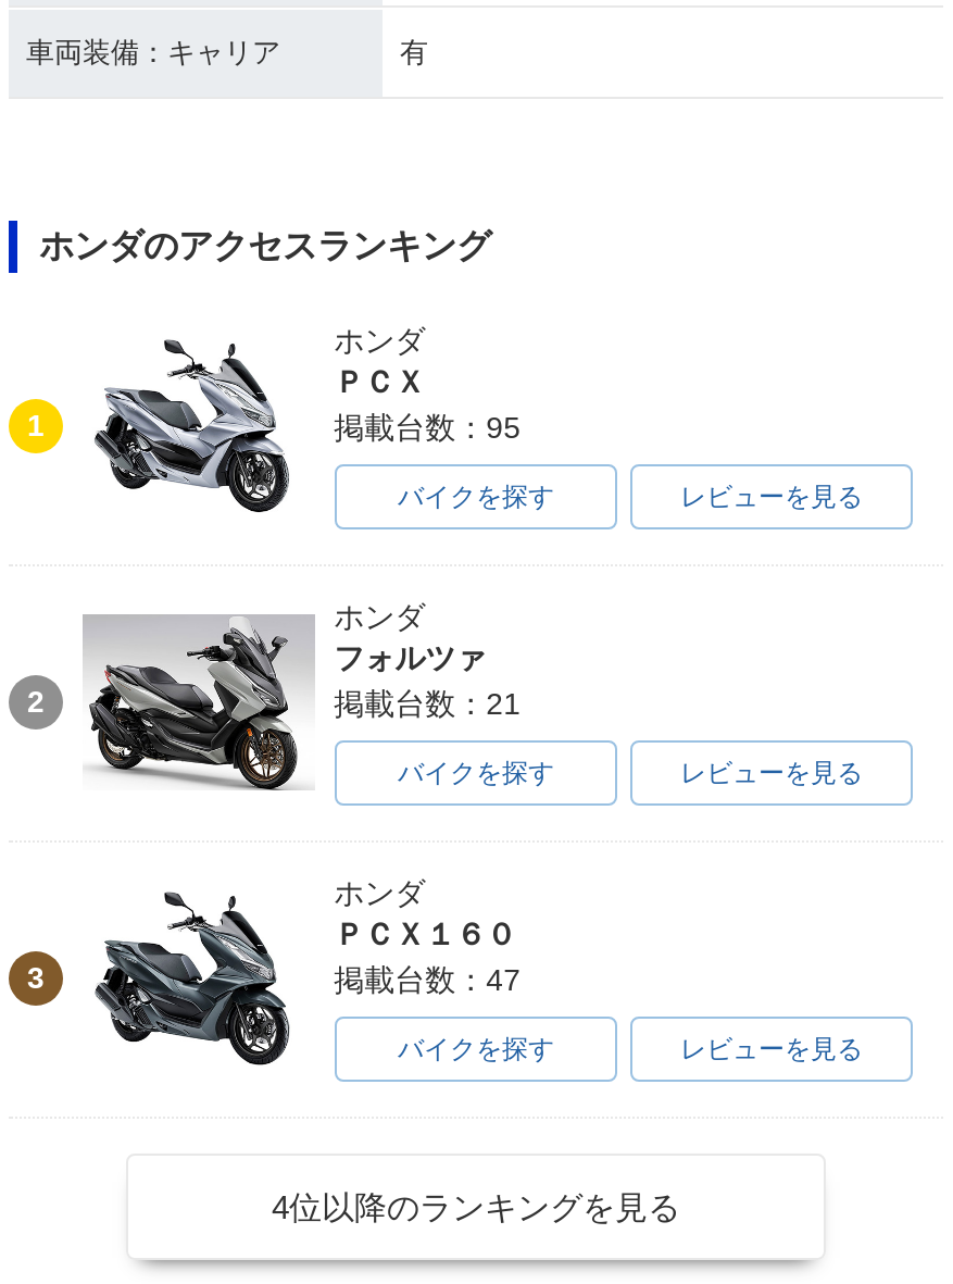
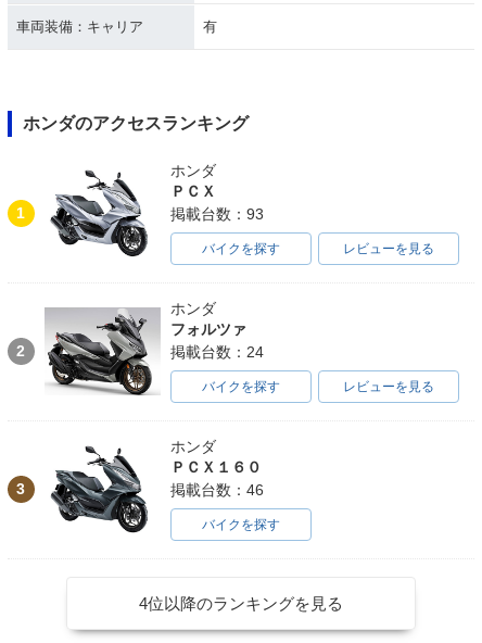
- 掲載台数：95
+ 掲載台数：93

- 掲載台数：21
+ 掲載台数：24

- 掲載台数：47
+ 掲載台数：46

- レビューを見る
